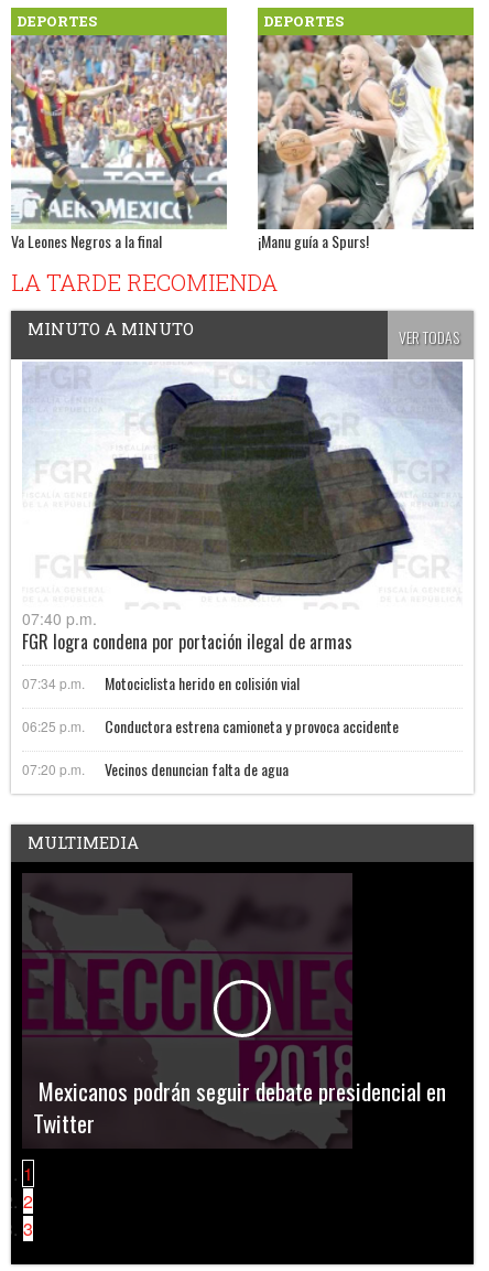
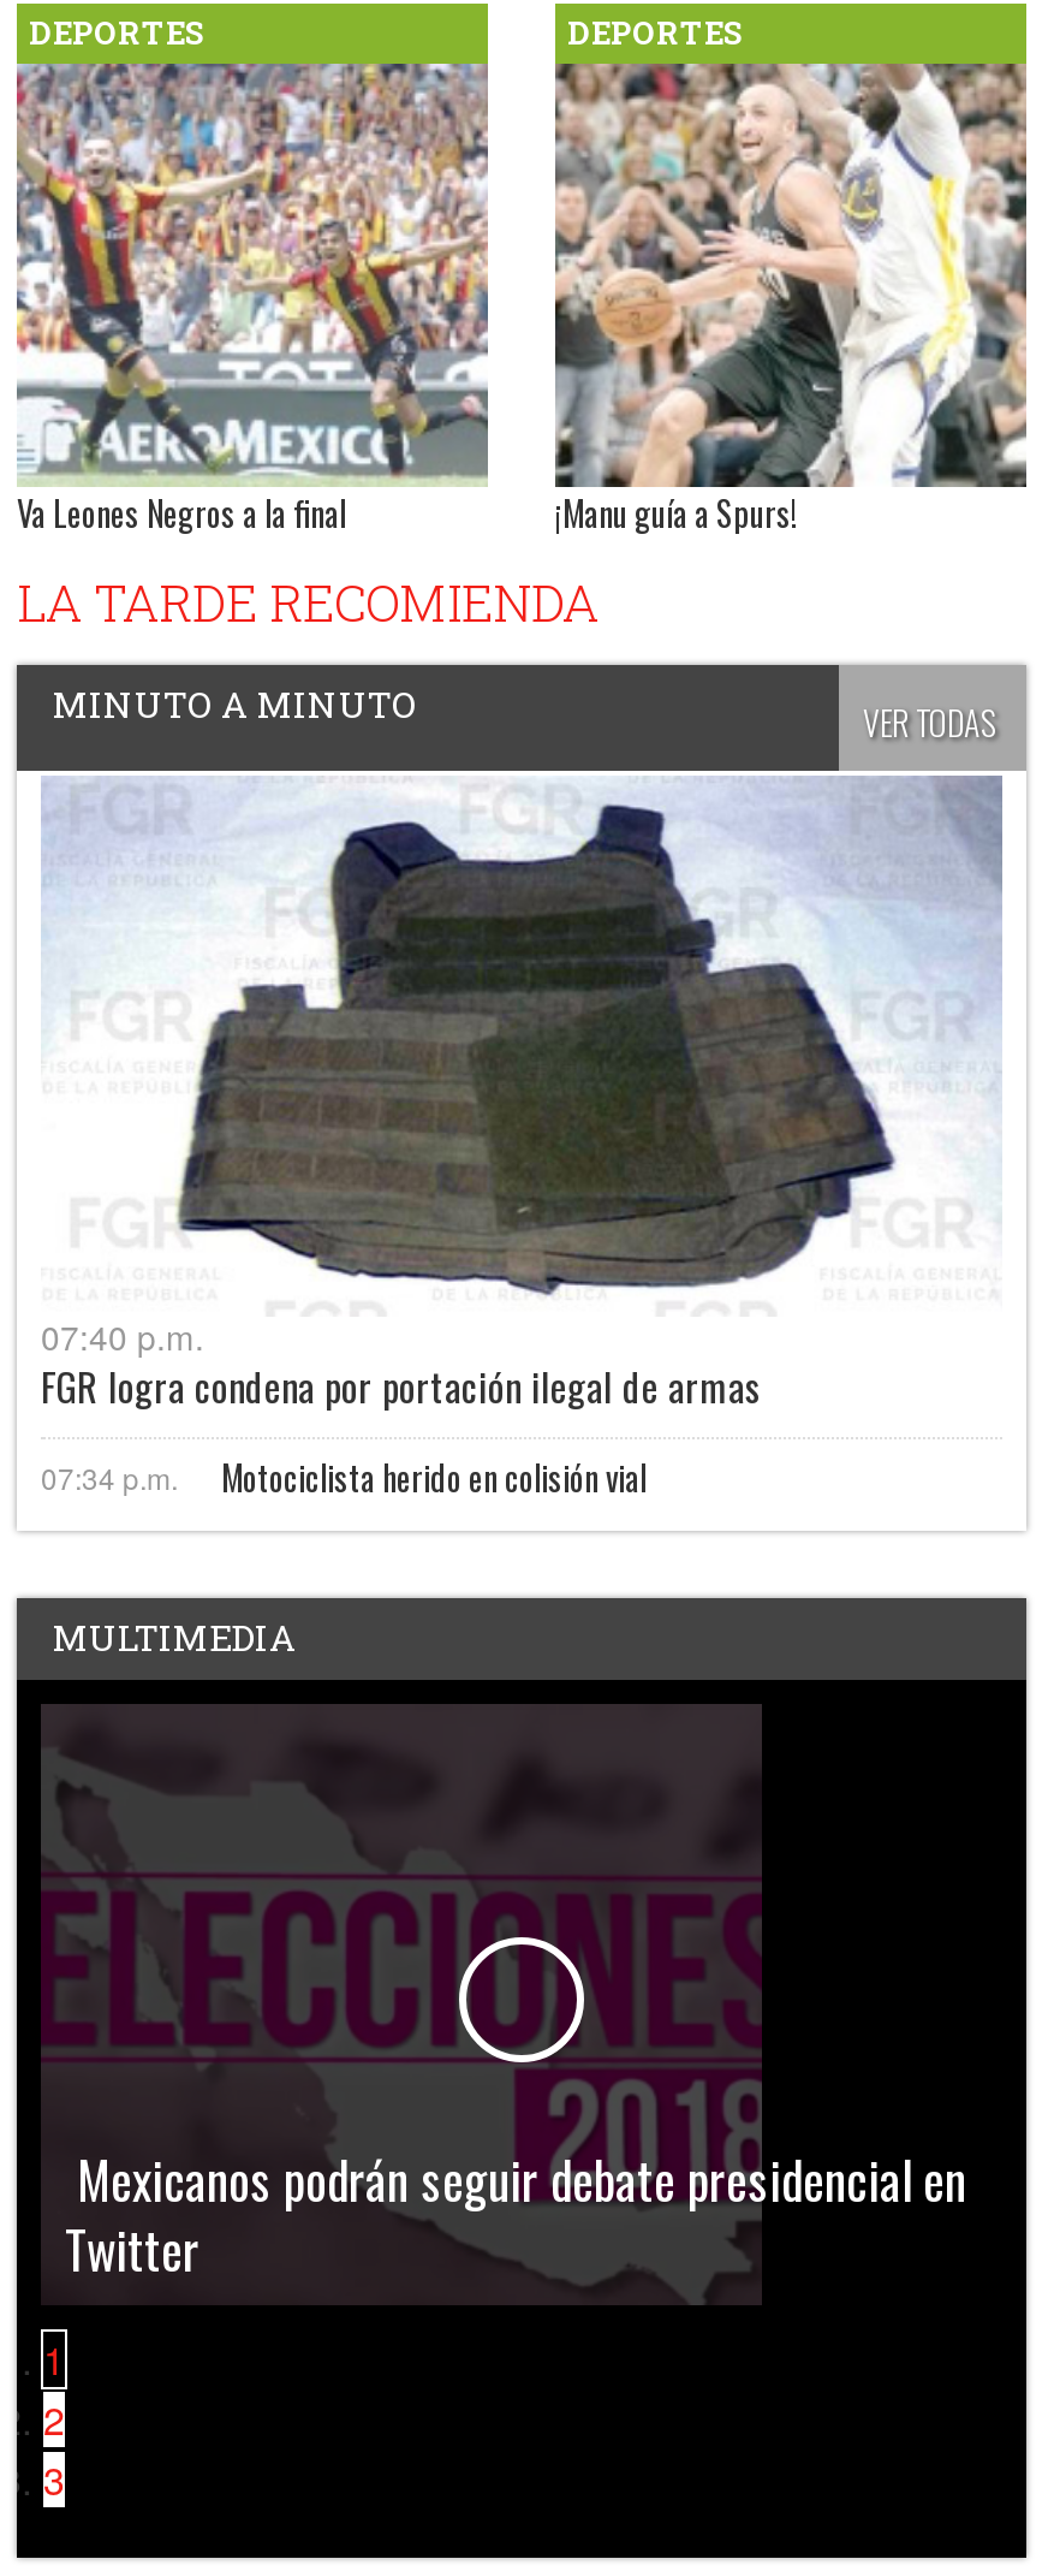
- 06:25 p.m.
- Conductora estrena camioneta y provoca accidente
- 07:20 p.m.
- Vecinos denuncian falta de agua
